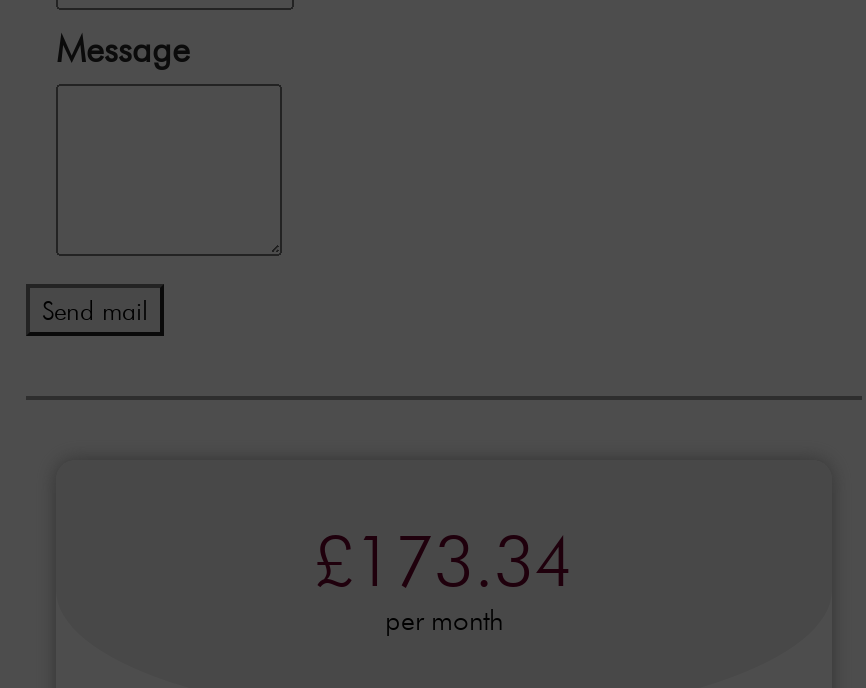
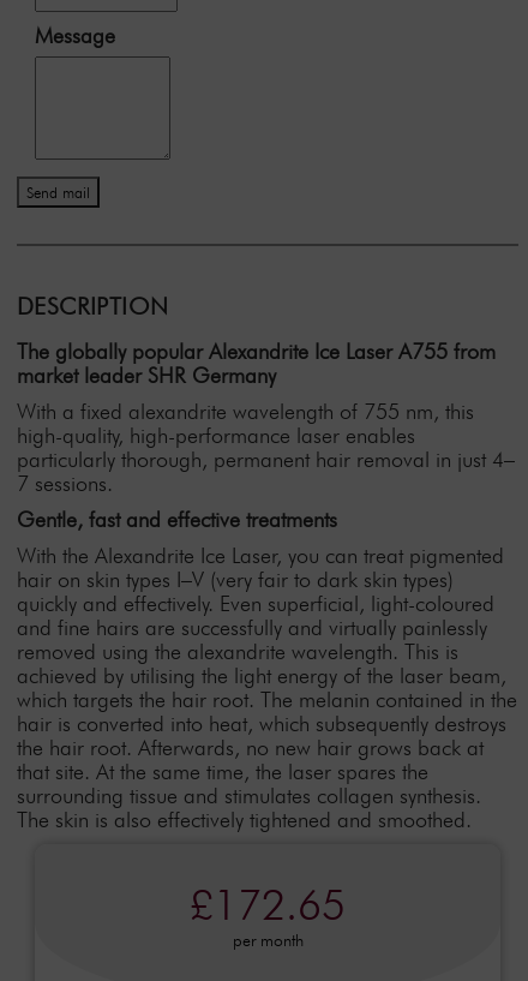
- £173.34
+ DESCRIPTION
+ The globally popular Alexandrite Ice Laser A755 from
+ market leader SHR Germany
+ With a fixed alexandrite wavelength of 755 nm, this
+ high-quality, high-performance laser enables
+ particularly thorough, permanent hair removal in just 4–
+ 7 sessions.
+ Gentle, fast and effective treatments
+ With the Alexandrite Ice Laser, you can treat pigmented
+ hair on skin types I–V (very fair to dark skin types)
+ quickly and effectively. Even superficial, light-coloured
+ and fine hairs are successfully and virtually painlessly
+ removed using the alexandrite wavelength. This is
+ achieved by utilising the light energy of the laser beam,
+ which targets the hair root. The melanin contained in the
+ hair is converted into heat, which subsequently destroys
+ the hair root. Afterwards, no new hair grows back at
+ that site. At the same time, the laser spares the
+ surrounding tissue and stimulates collagen synthesis.
+ The skin is also effectively tightened and smoothed.
+ £172.65
